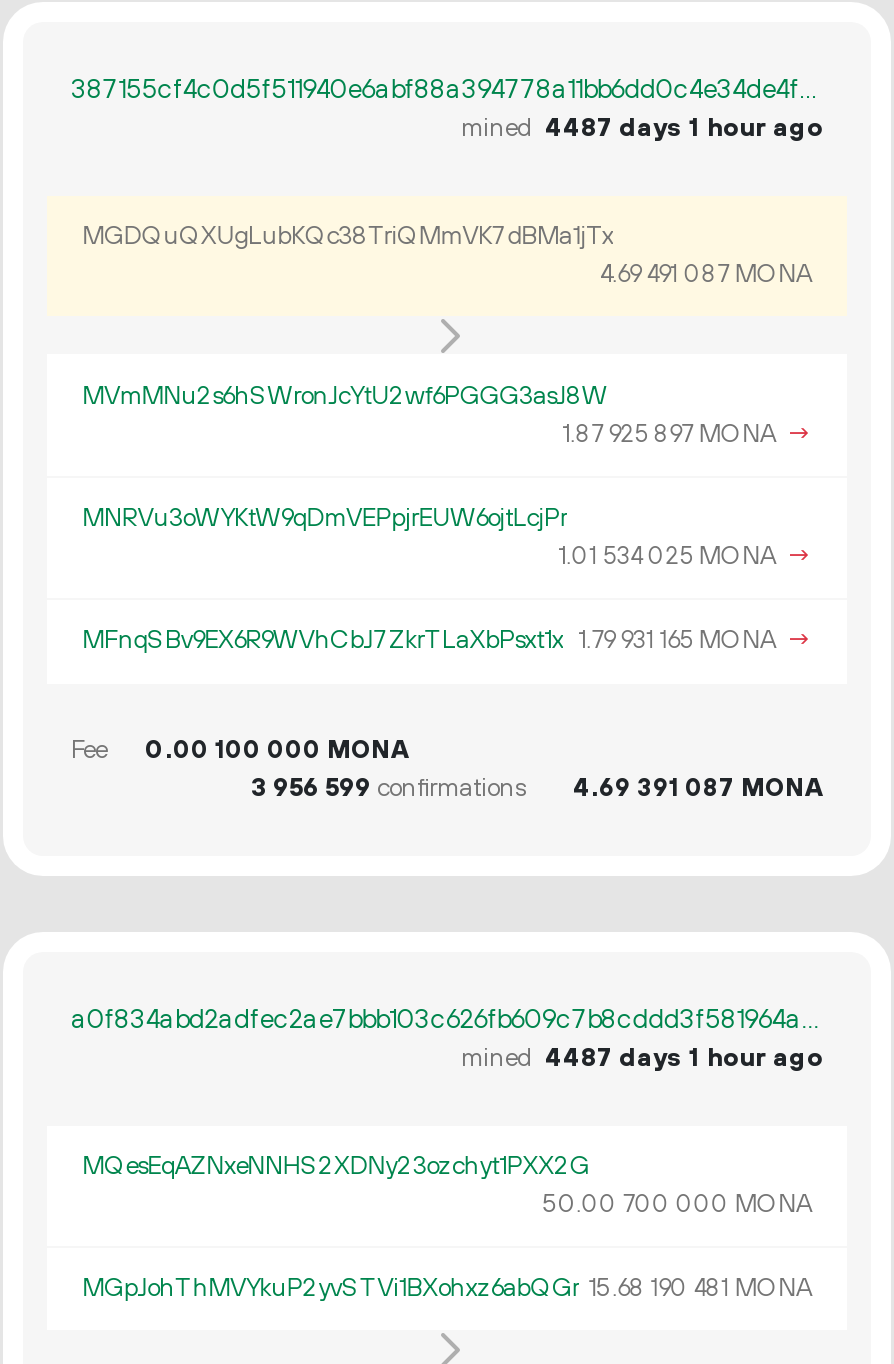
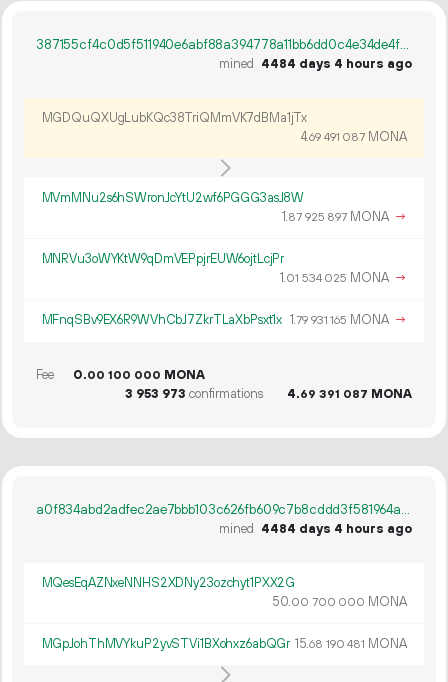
- mined 4487 days 1 hour ago
+ mined 4484 days 4 hours ago

- 3 956 599 confirmations
+ 3 953 973 confirmations

- mined 4487 days 1 hour ago
+ mined 4484 days 4 hours ago
